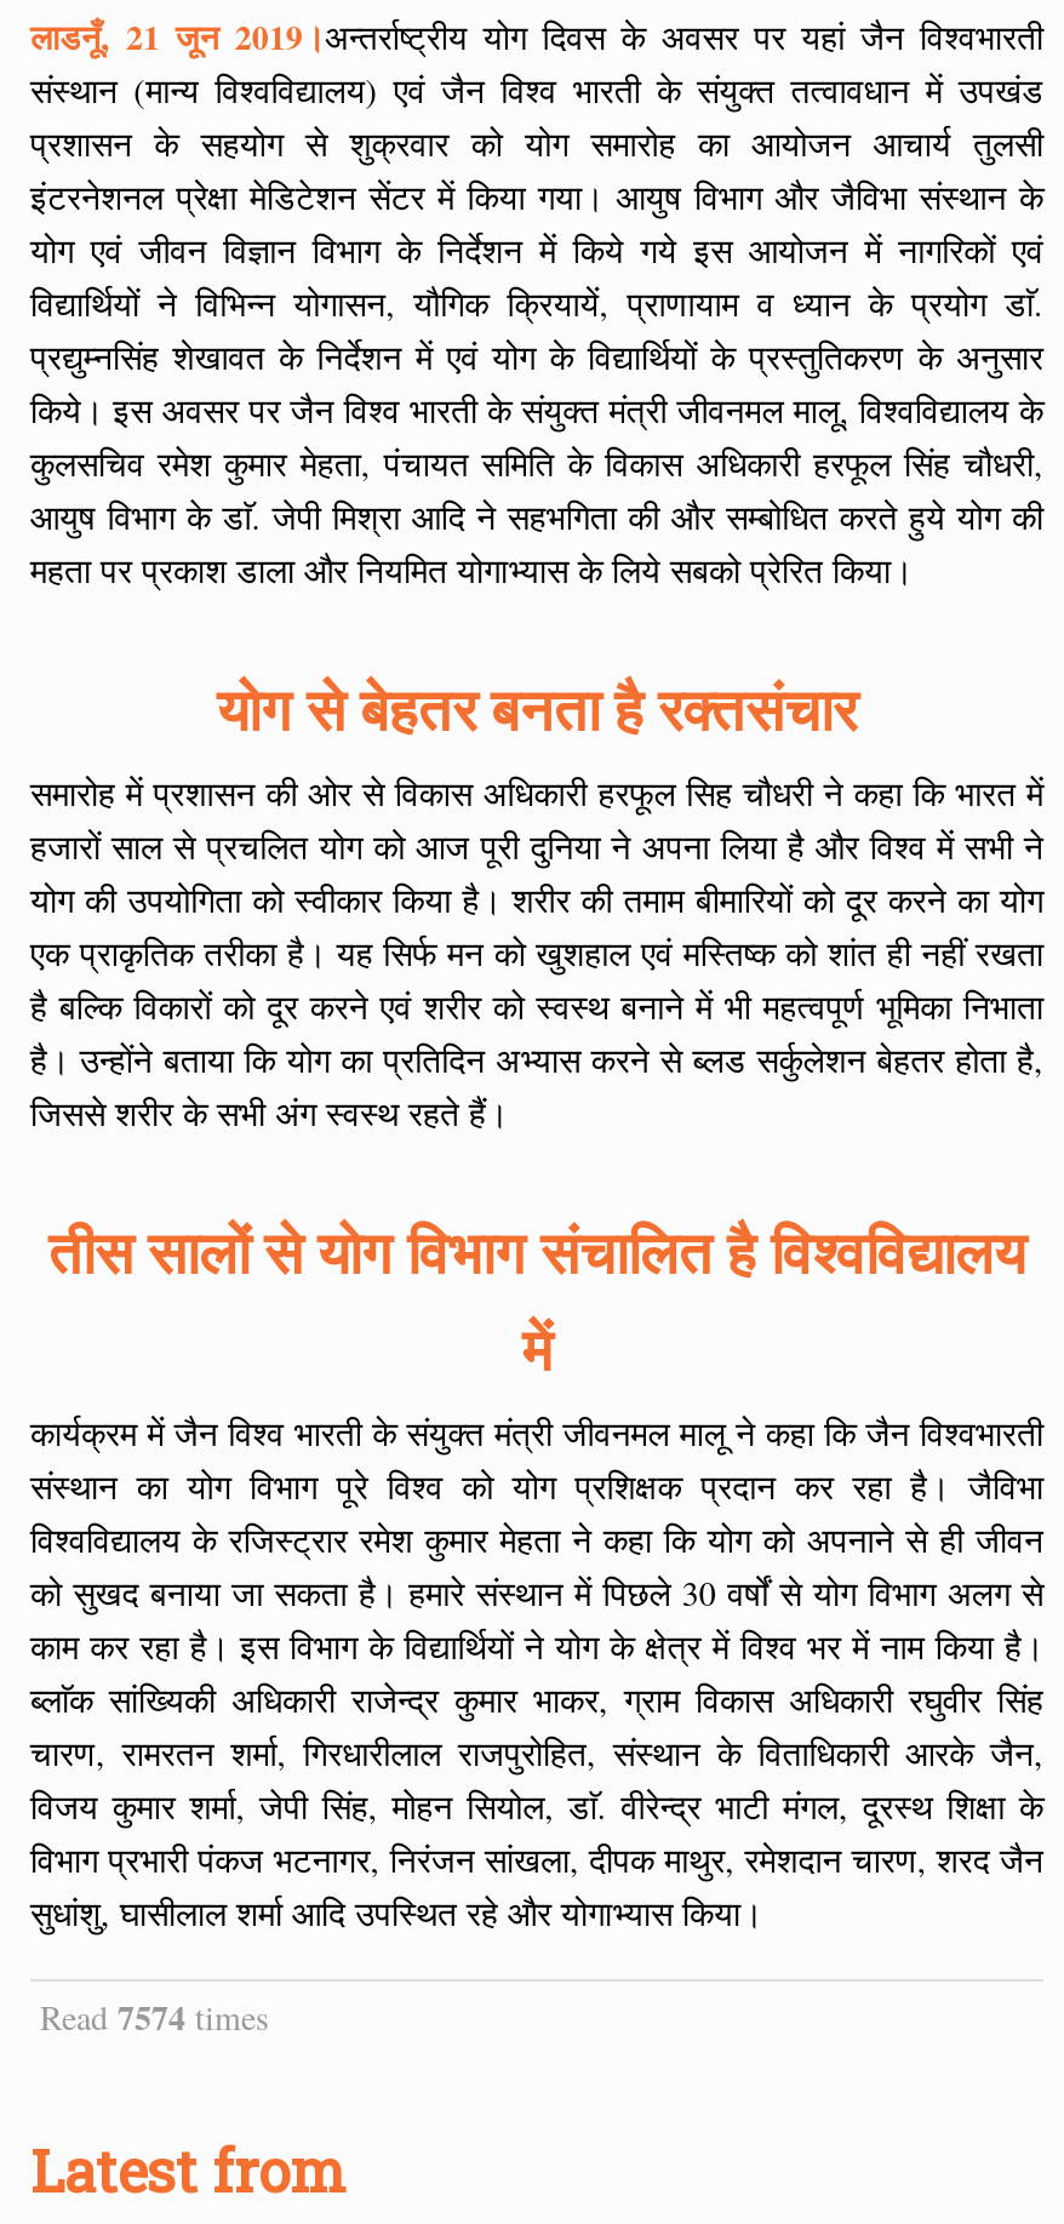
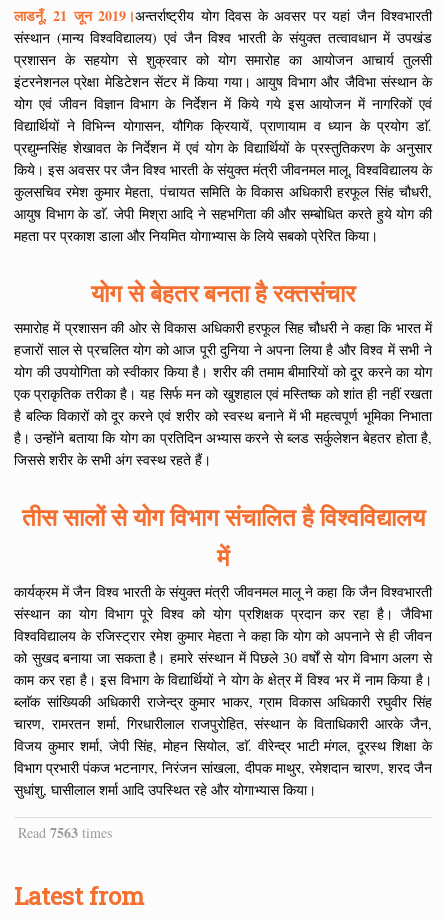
- Read 7574 times
+ Read 7563 times
